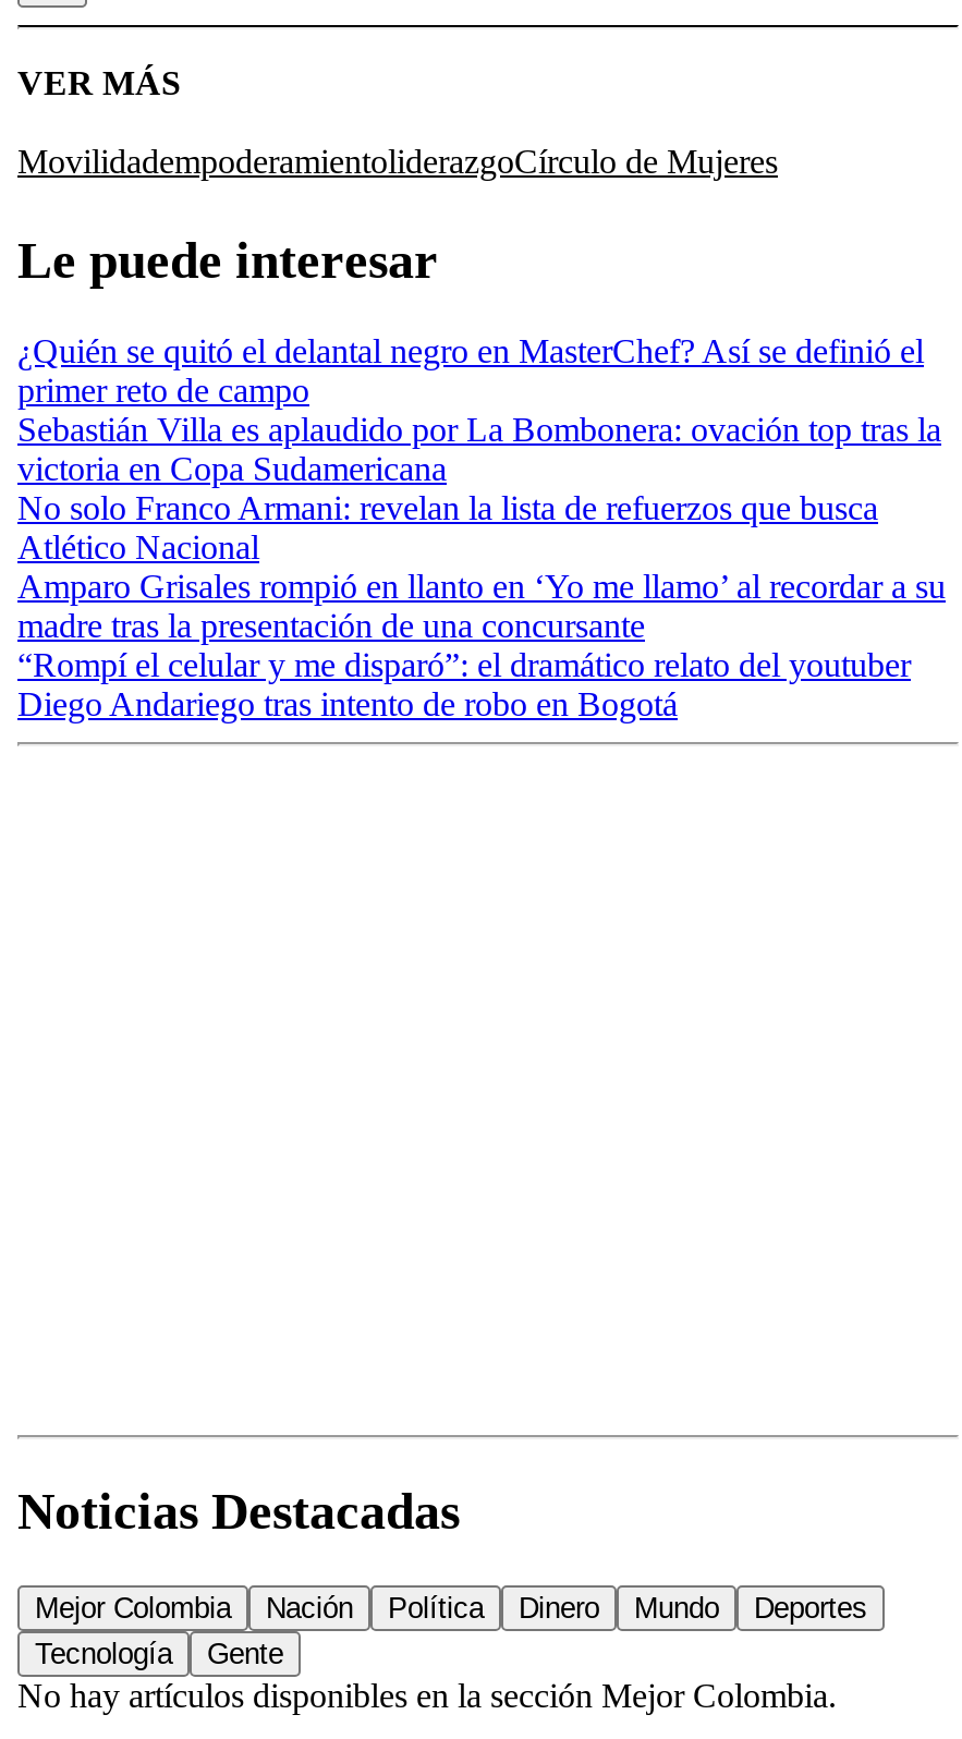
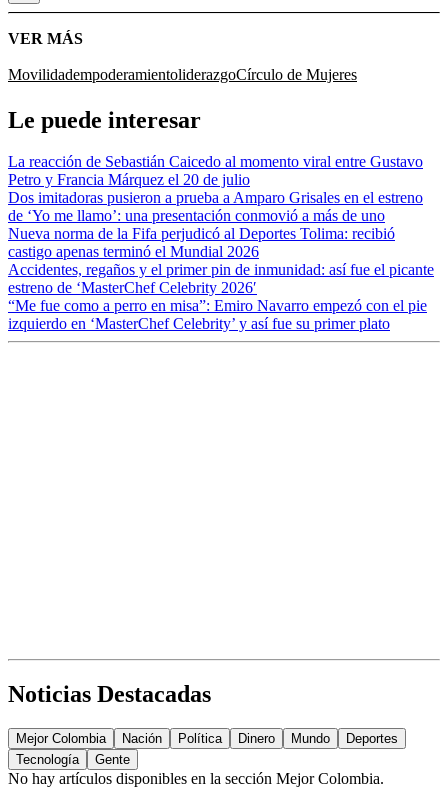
- ¿Quién se quitó el delantal negro en MasterChef? Así se definió el
- primer reto de campo
- Sebastián Villa es aplaudido por La Bombonera: ovación top tras la
- victoria en Copa Sudamericana
- No solo Franco Armani: revelan la lista de refuerzos que busca
- Atlético Nacional
- Amparo Grisales rompió en llanto en ‘Yo me llamo’ al recordar a su
- madre tras la presentación de una concursante
- “Rompí el celular y me disparó”: el dramático relato del youtuber
- Diego Andariego tras intento de robo en Bogotá
+ La reacción de Sebastián Caicedo al momento viral entre Gustavo
+ Petro y Francia Márquez el 20 de julio
+ Dos imitadoras pusieron a prueba a Amparo Grisales en el estreno
+ de ‘Yo me llamo’: una presentación conmovió a más de uno
+ Nueva norma de la Fifa perjudicó al Deportes Tolima: recibió
+ castigo apenas terminó el Mundial 2026
+ Accidentes, regaños y el primer pin de inmunidad: así fue el picante
+ estreno de ‘MasterChef Celebrity 2026′
+ “Me fue como a perro en misa”: Emiro Navarro empezó con el pie
+ izquierdo en ‘MasterChef Celebrity’ y así fue su primer plato
